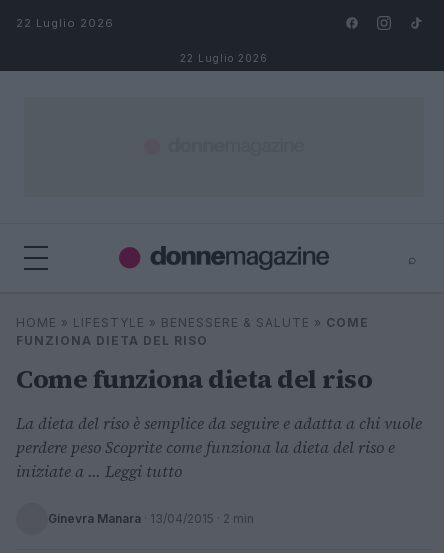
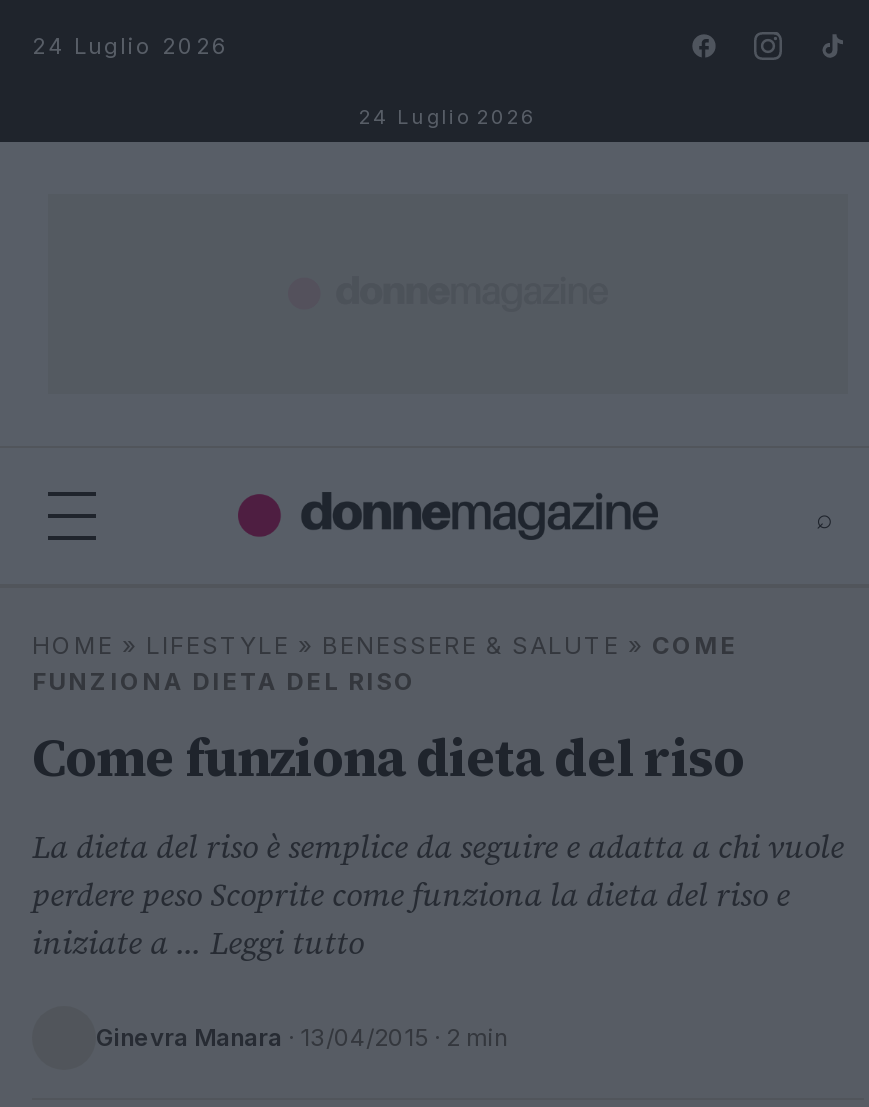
- 22 Luglio 2026
+ 24 Luglio 2026

- 22 Luglio 2026
+ 24 Luglio 2026
